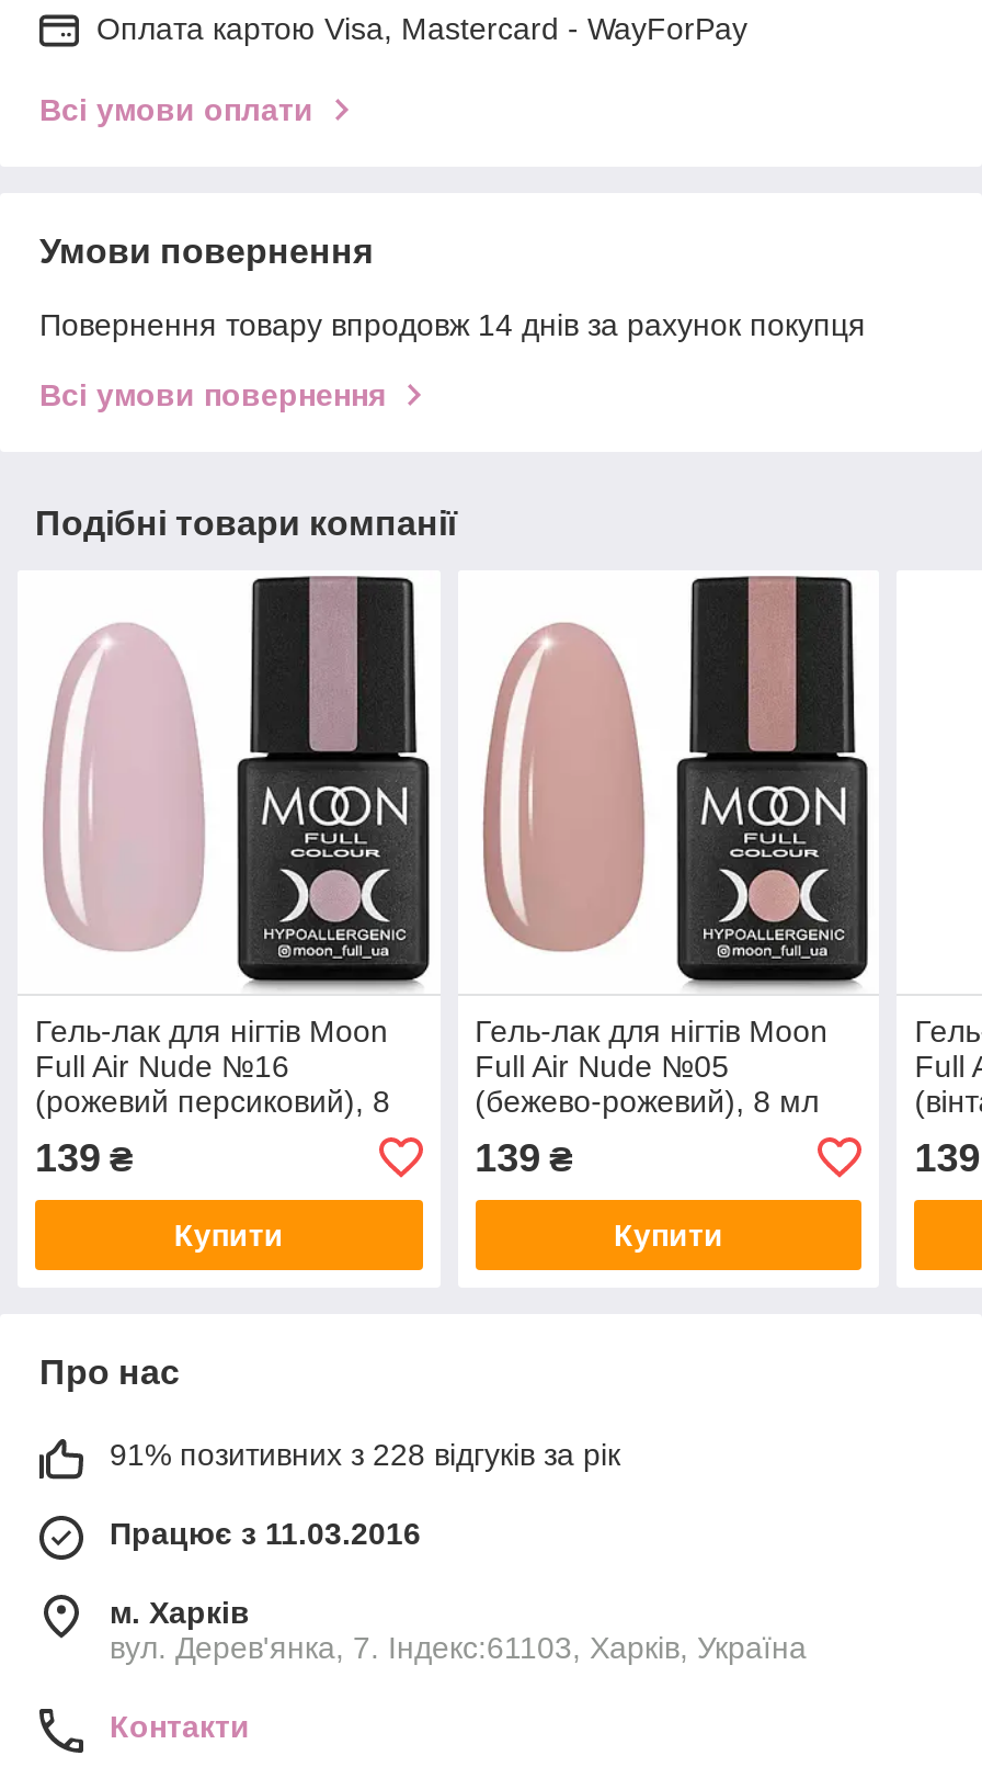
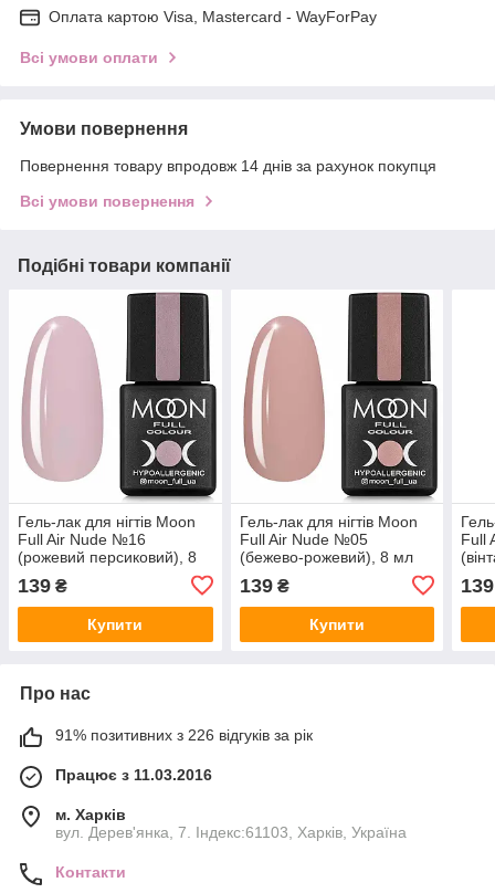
- 91% позитивних з 228 відгуків за рік
+ 91% позитивних з 226 відгуків за рік
